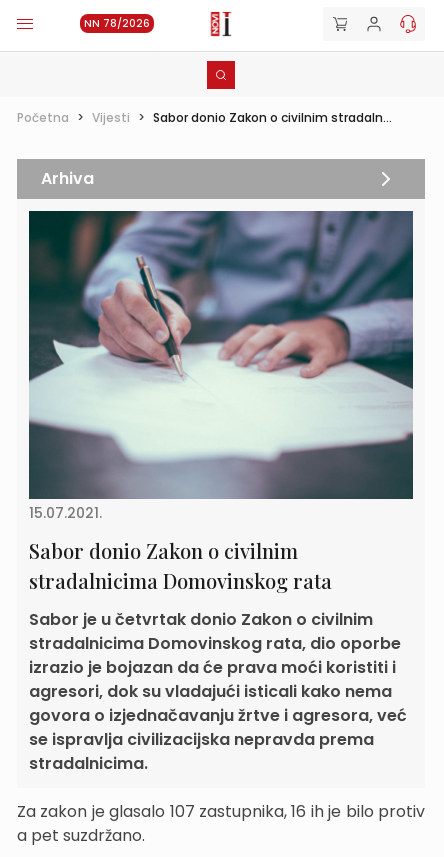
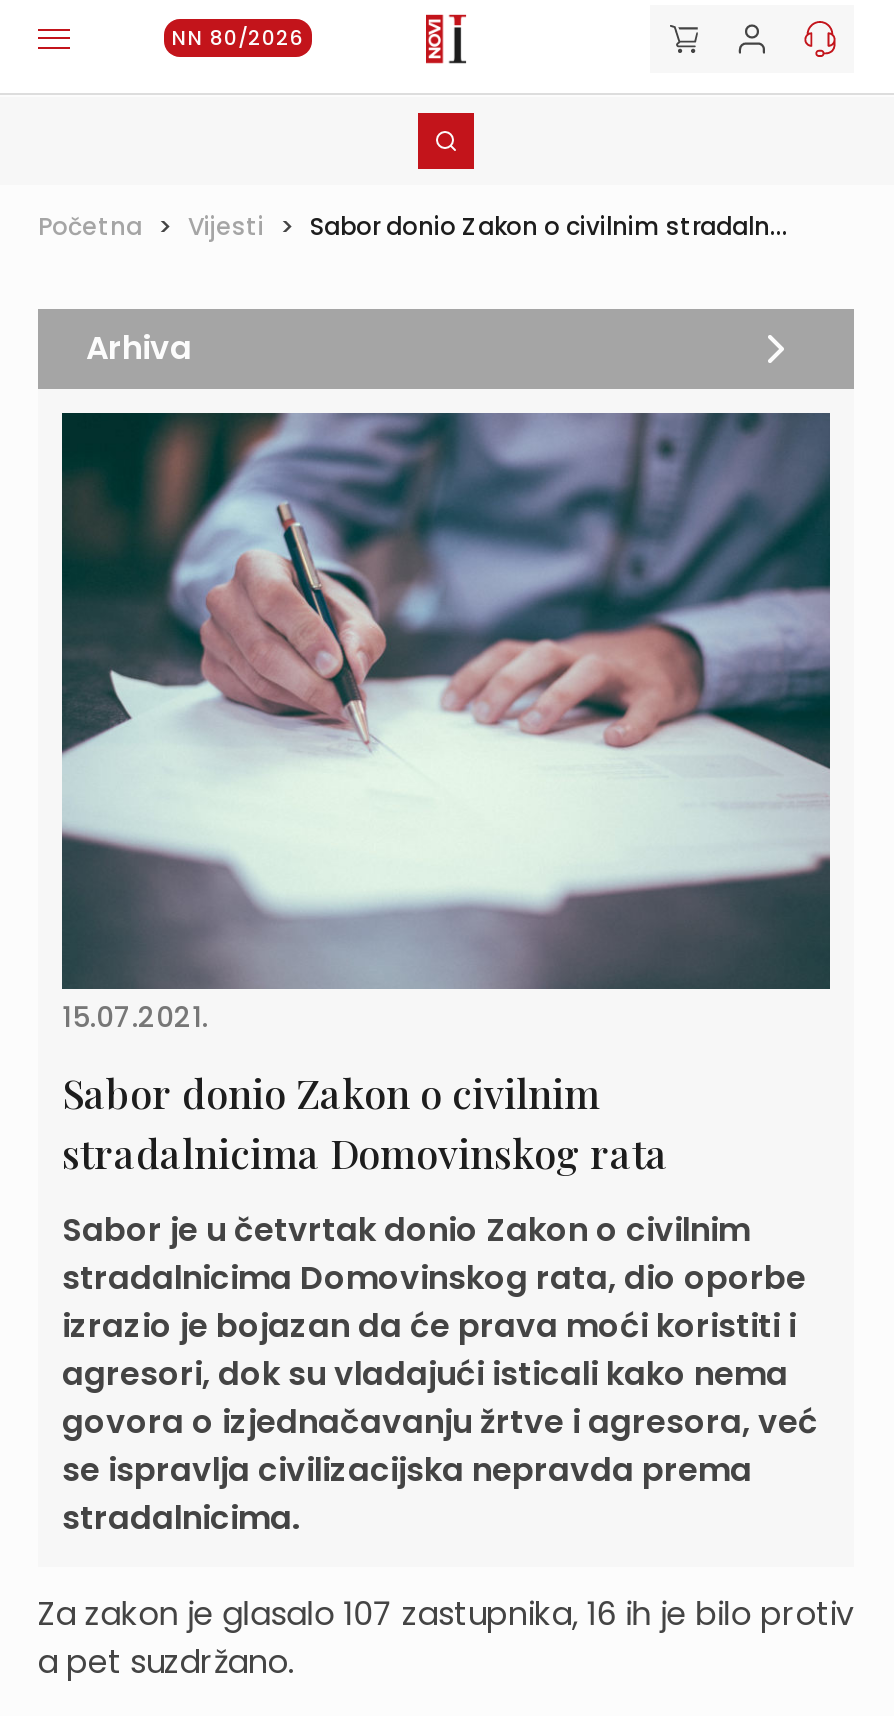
- NN 78/2026
+ NN 80/2026
